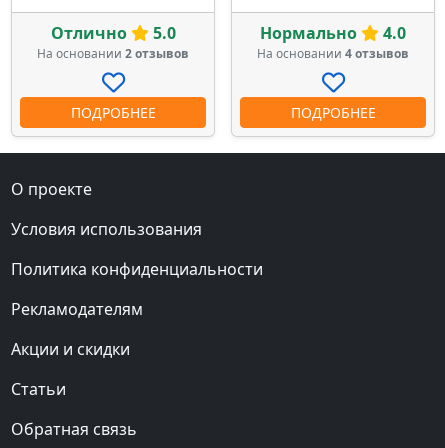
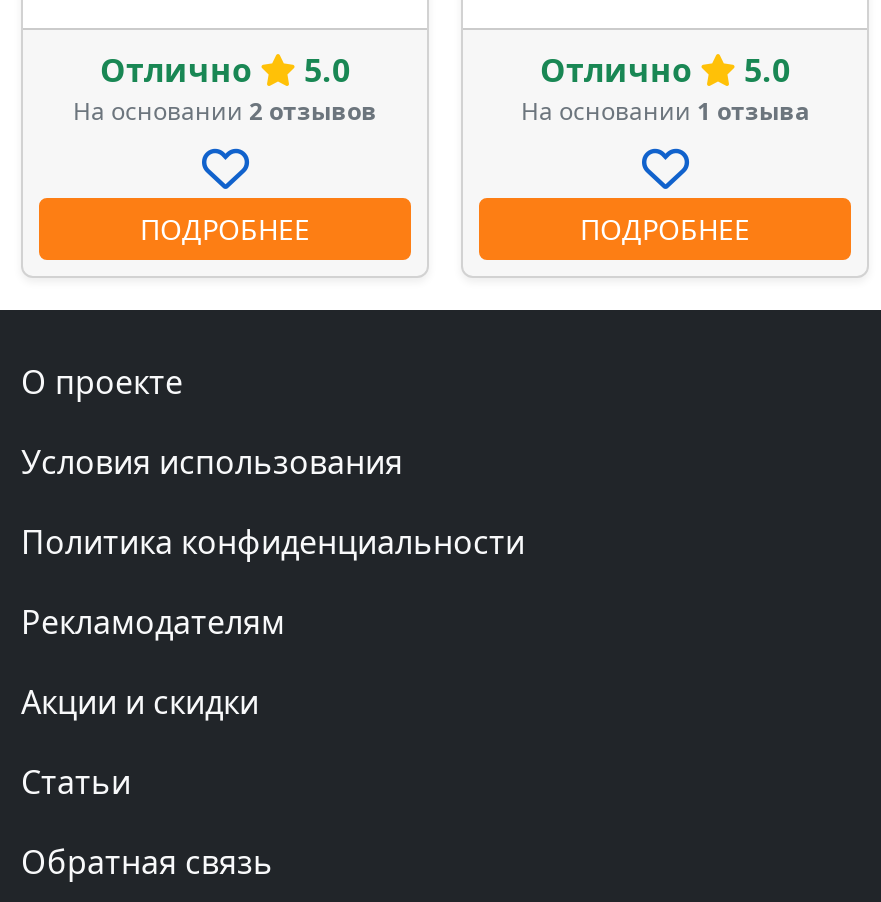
- Нормально
- 4.0
- На основании 4 отзывов
+ Отлично
+ 5.0
+ На основании 1 отзыва
